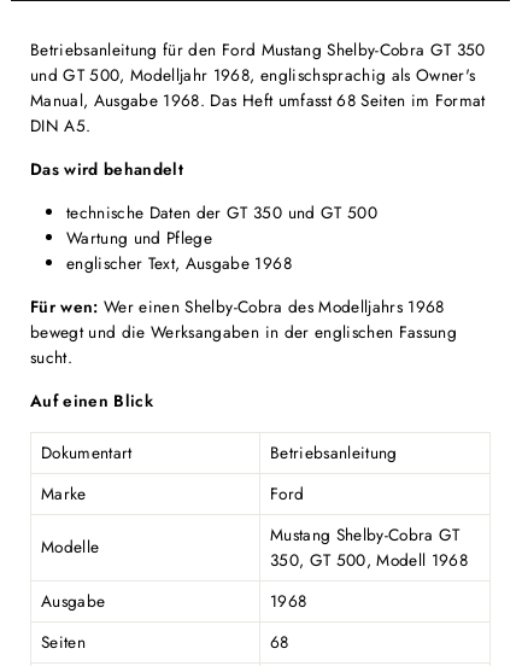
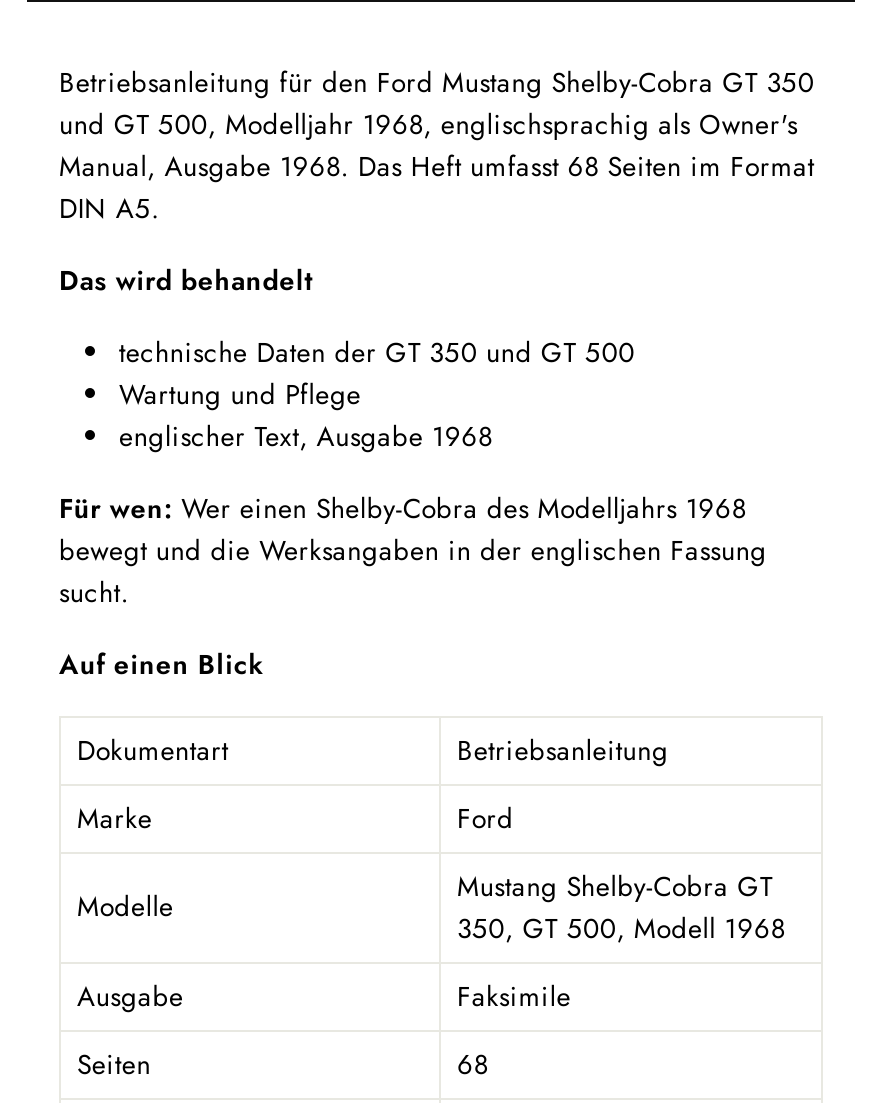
- 1968
+ Faksimile
